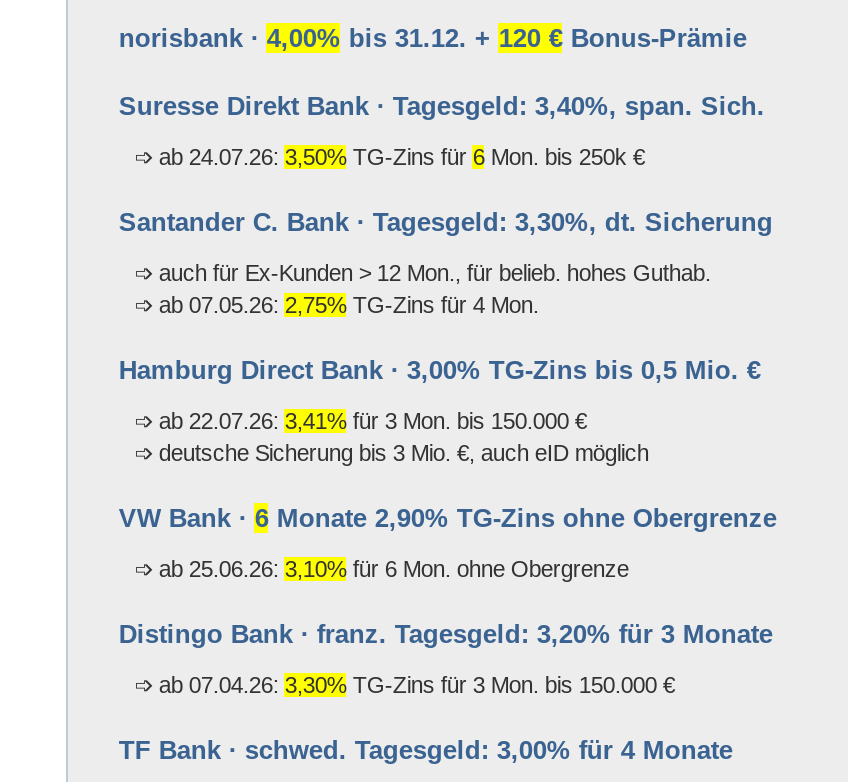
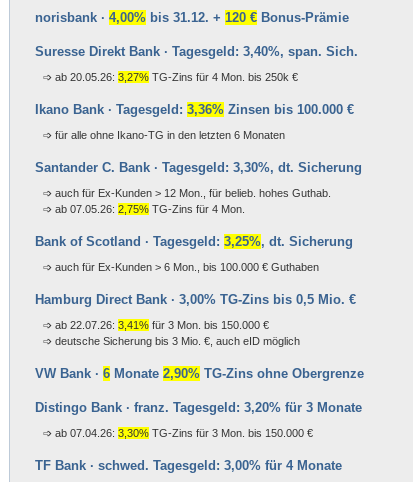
- ab 24.07.26: 3,50% TG-Zins für 6 Mon. bis 250k €
+ ab 20.05.26: 3,27% TG-Zins für 4 Mon. bis 250k €
+ Ikano Bank · Tagesgeld: 3,36% Zinsen bis 100.000 €
+ für alle ohne Ikano-TG in den letzten 6 Monaten

+ Bank of Scotland · Tagesgeld: 3,25%, dt. Sicherung
+ auch für Ex-Kunden > 6 Mon., bis 100.000 € Guthaben

moved down: Hamburg Direct Bank · 3,00% TG-Zins bis 0,5 Mio. € | ab 22.07.26: 3,41% für 3 Mon. bis 150.000 € | deutsche Sicherung bis 3 Mio. €, auch eID möglich | VW Bank · 6 Monate 2,90% TG-Zins ohne Obergrenze

- ab 25.06.26: 3,10% für 6 Mon. ohne Obergrenze
